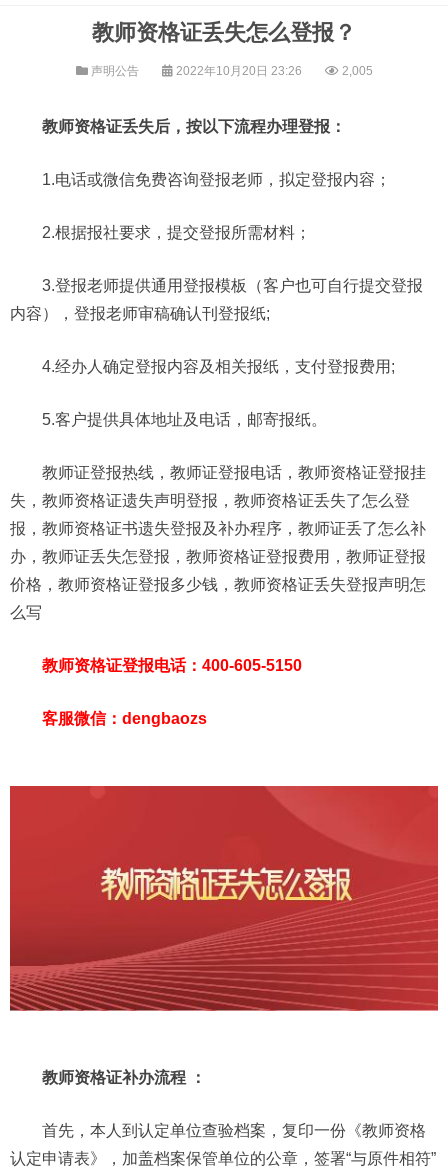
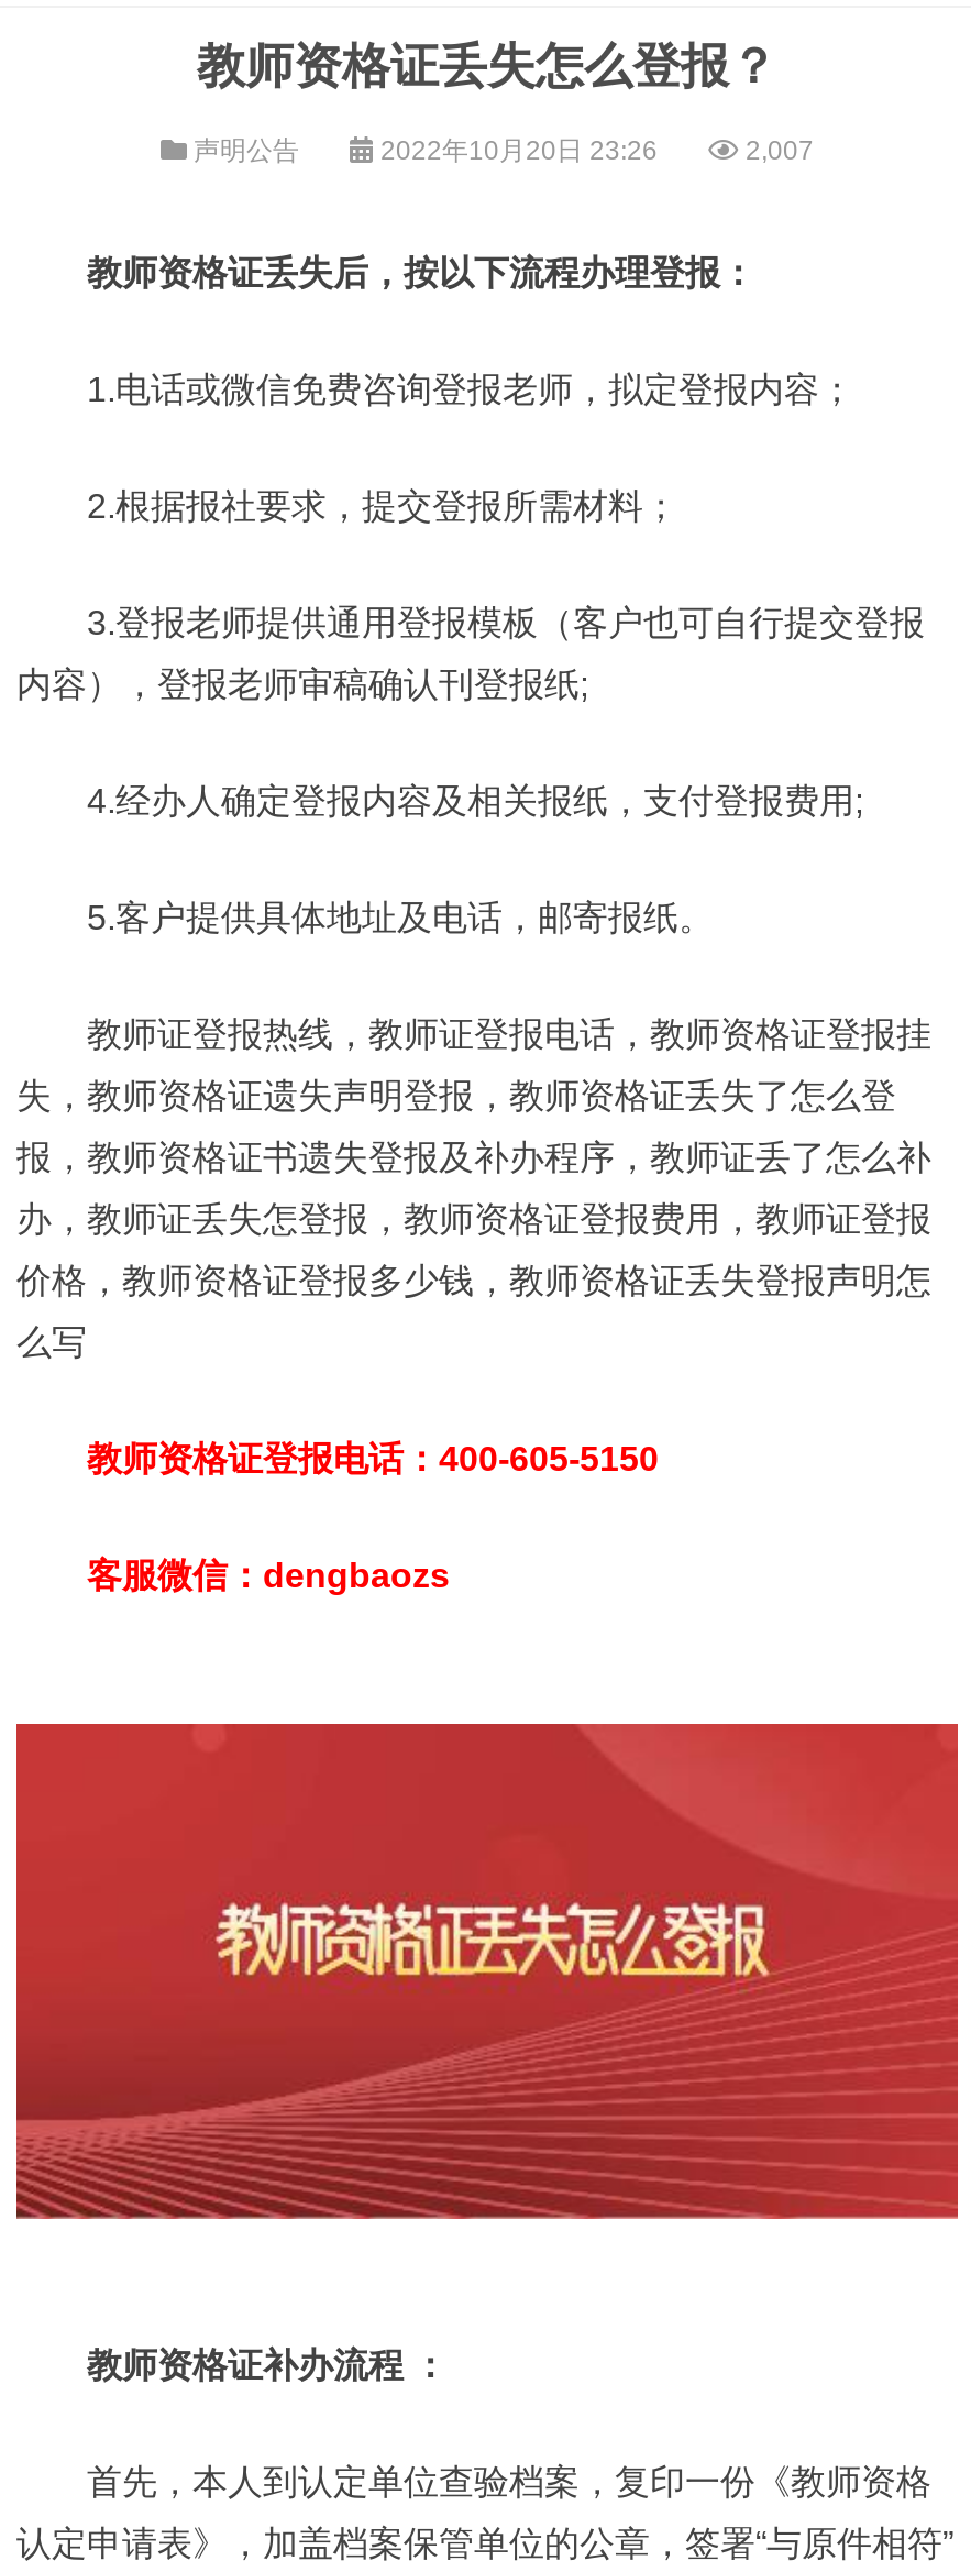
- 2,005
+ 2,007
